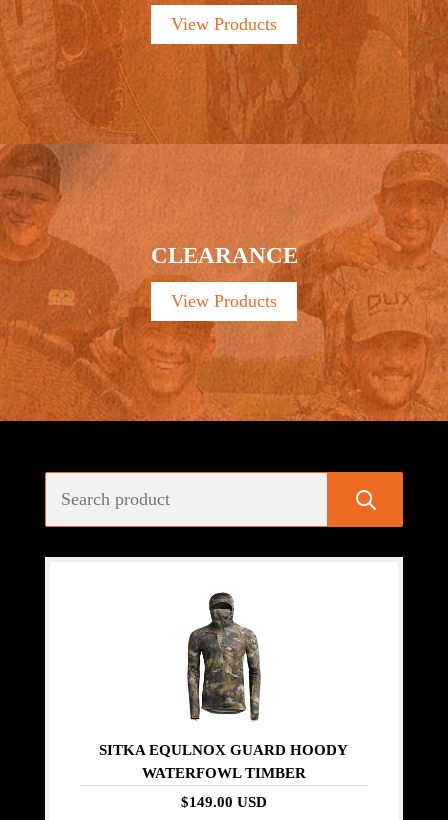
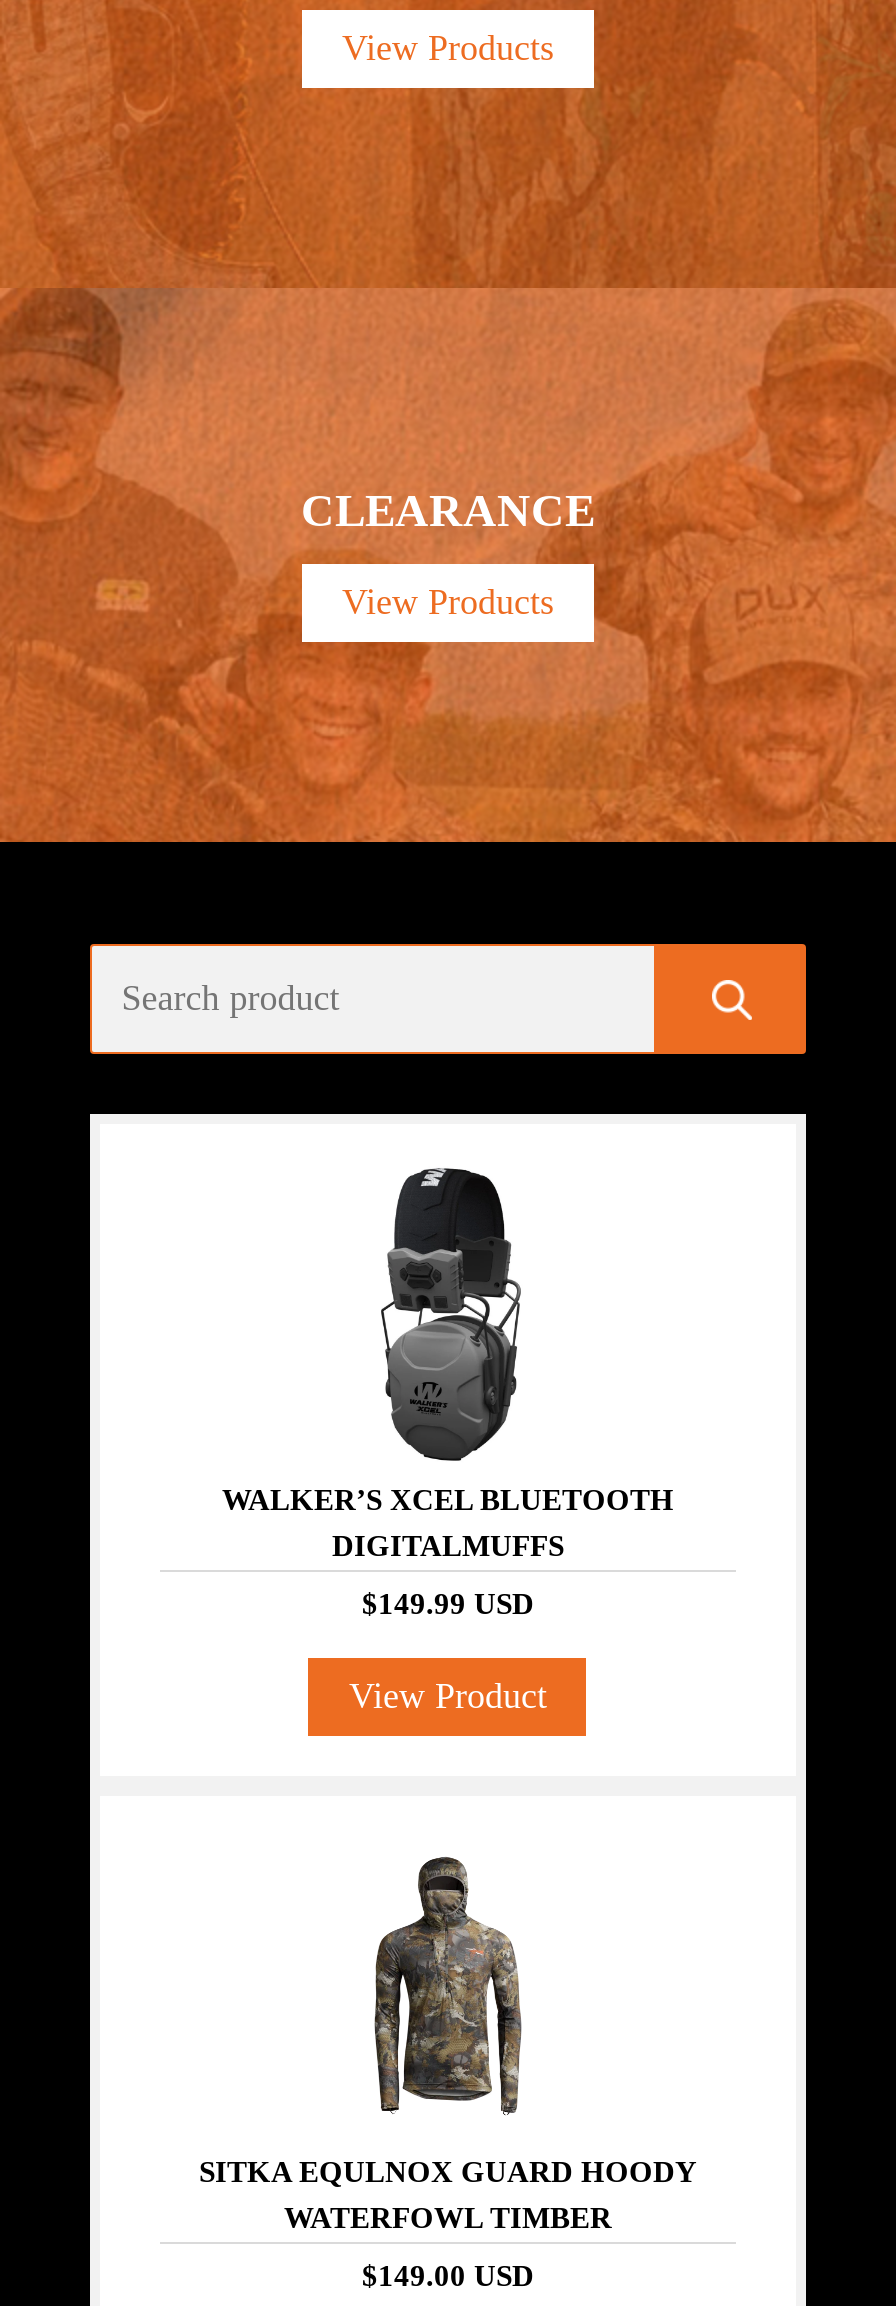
+ [image]
+ WALKER’S XCEL BLUETOOTH
+ DIGITALMUFFS
+ $149.99 USD
+ View Product
